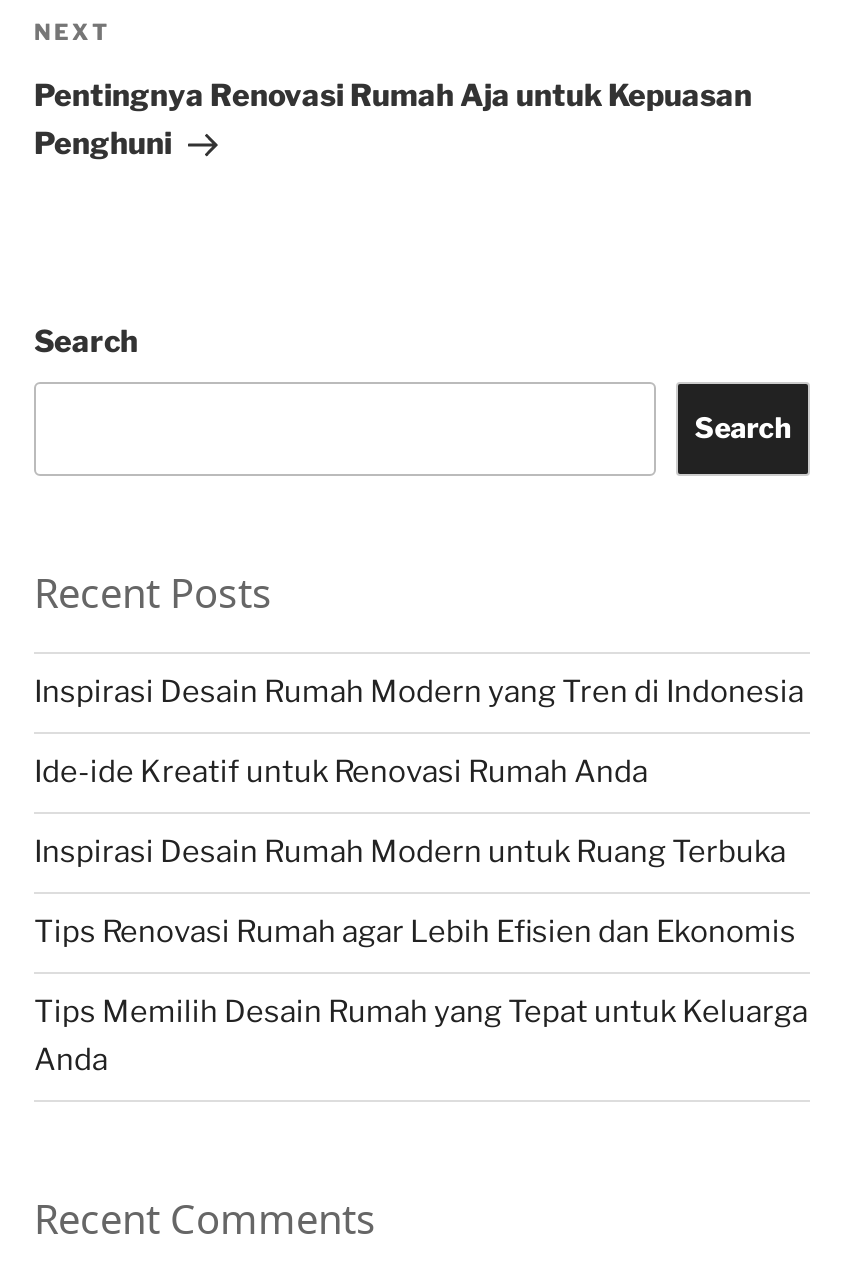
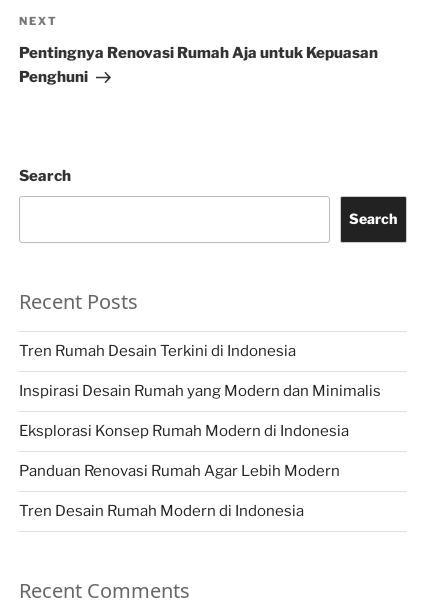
- Inspirasi Desain Rumah Modern yang Tren di Indonesia
+ Tren Rumah Desain Terkini di Indonesia

- Ide-ide Kreatif untuk Renovasi Rumah Anda
+ Inspirasi Desain Rumah yang Modern dan Minimalis

- Inspirasi Desain Rumah Modern untuk Ruang Terbuka
+ Eksplorasi Konsep Rumah Modern di Indonesia

- Tips Renovasi Rumah agar Lebih Efisien dan Ekonomis
+ Panduan Renovasi Rumah Agar Lebih Modern

- Tips Memilih Desain Rumah yang Tepat untuk Keluarga
- Anda
+ Tren Desain Rumah Modern di Indonesia
